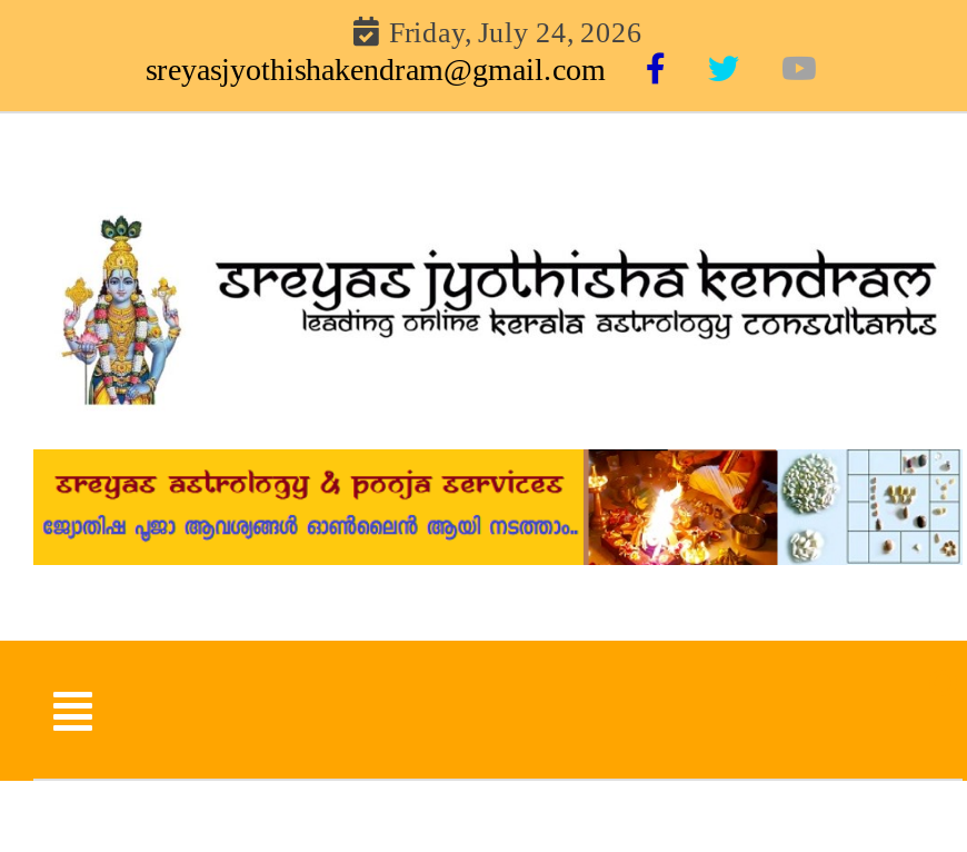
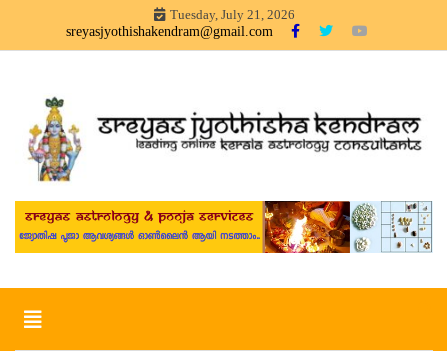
- Friday, July 24, 2026
+ Tuesday, July 21, 2026
